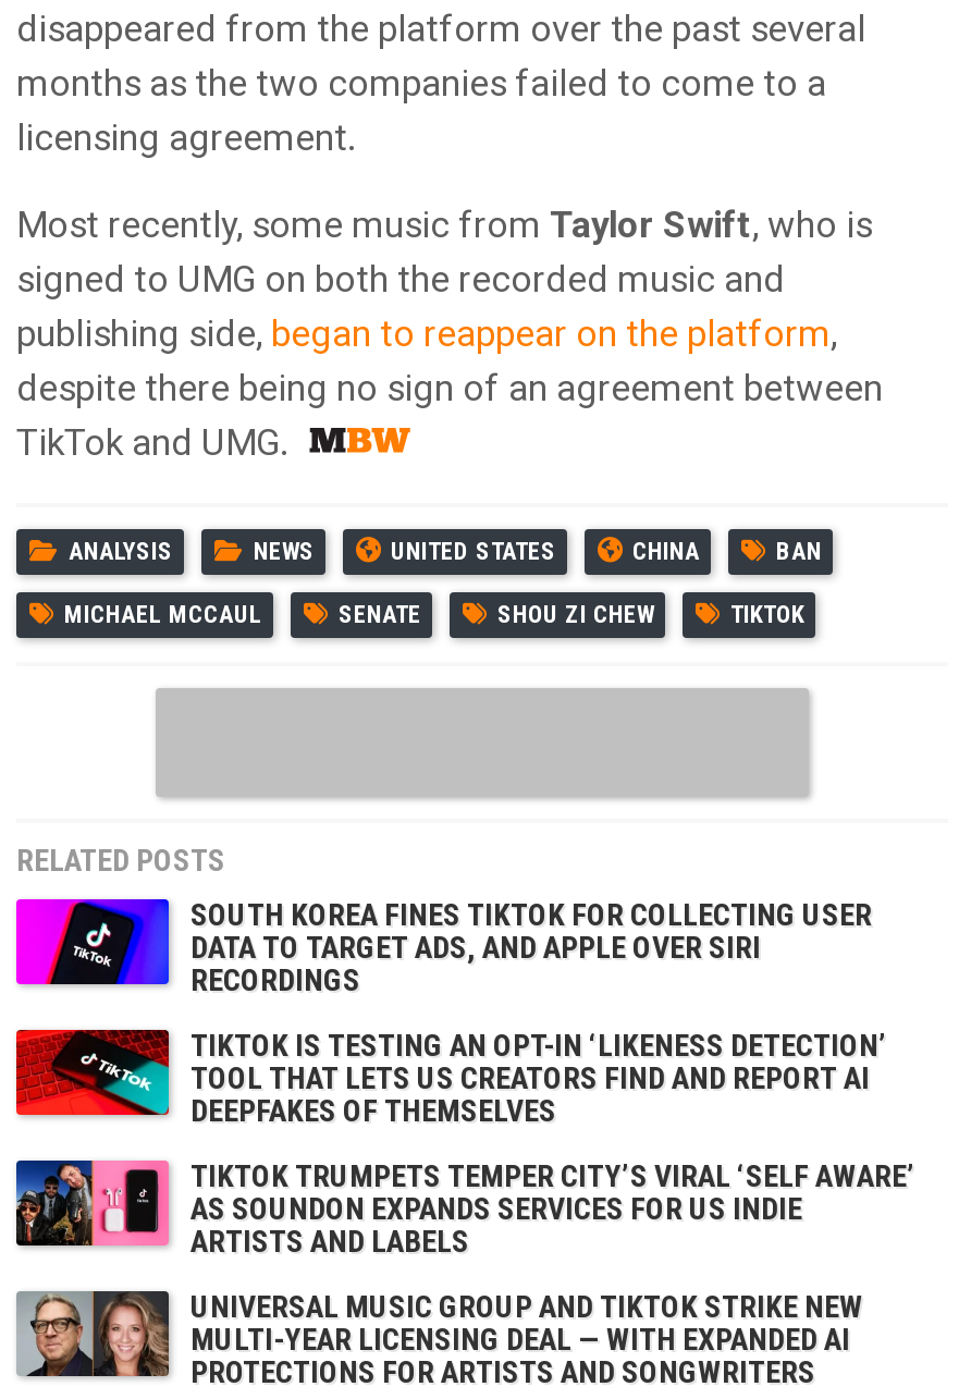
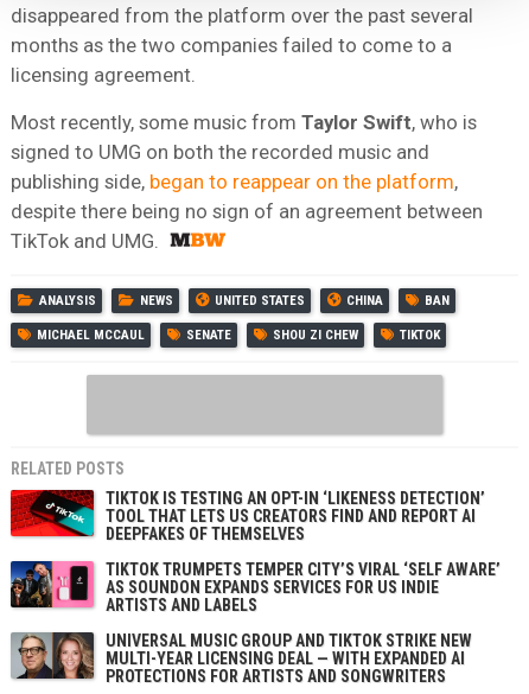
- [image]
- SOUTH KOREA FINES TIKTOK FOR COLLECTING USER
- DATA TO TARGET ADS, AND APPLE OVER SIRI
- RECORDINGS
